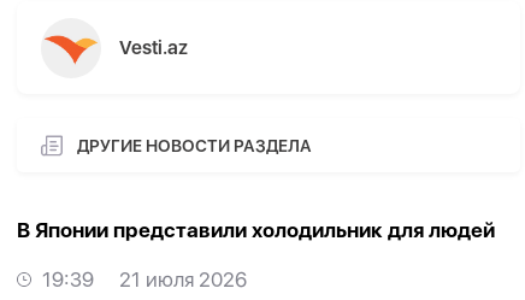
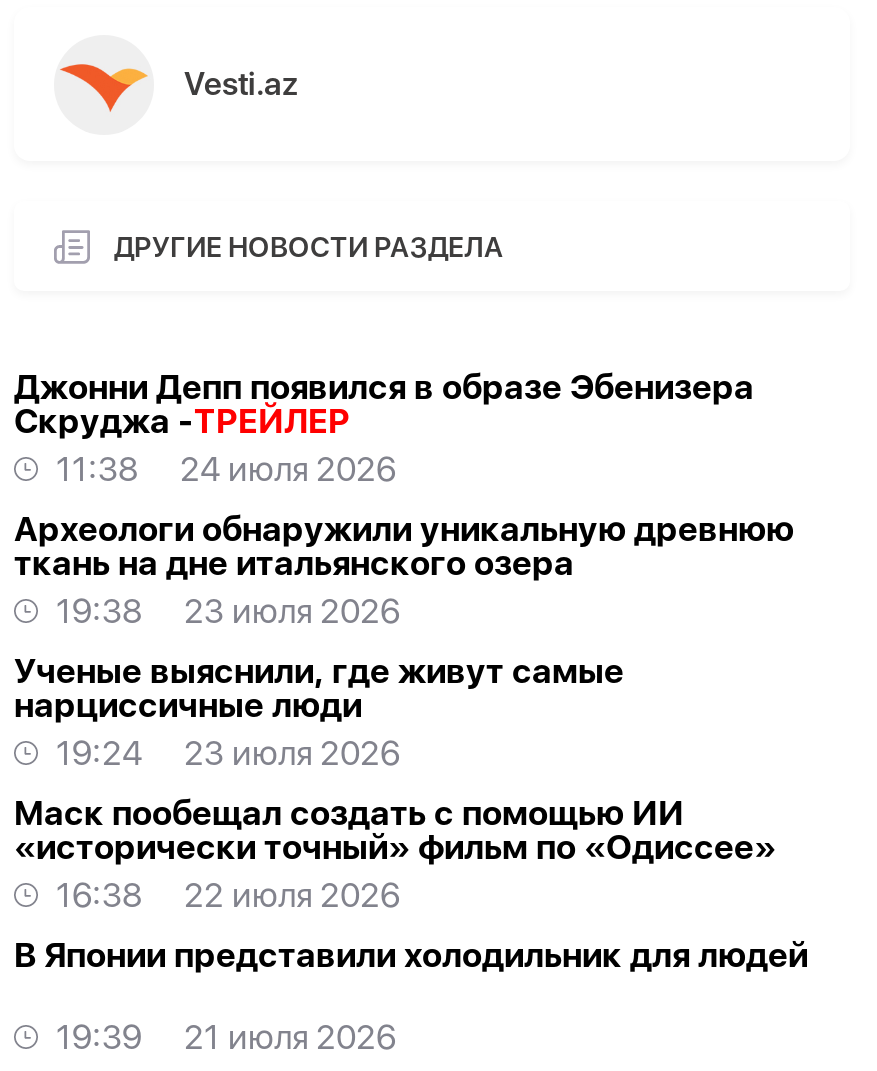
+ Джонни Депп появился в образе Эбенизера
+ Скруджа -ТРЕЙЛЕР
+ 11:38
+ 24 июля 2026
+ Археологи обнаружили уникальную древнюю
+ ткань на дне итальянского озера
+ 19:38
+ 23 июля 2026
+ Ученые выяснили, где живут самые
+ нарциссичные люди
+ 19:24
+ 23 июля 2026
+ Маск пообещал создать с помощью ИИ
+ «исторически точный» фильм по «Одиссее»
+ 16:38
+ 22 июля 2026
